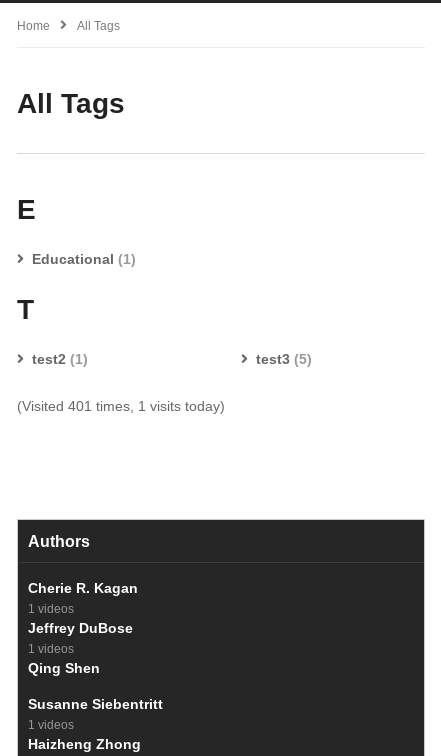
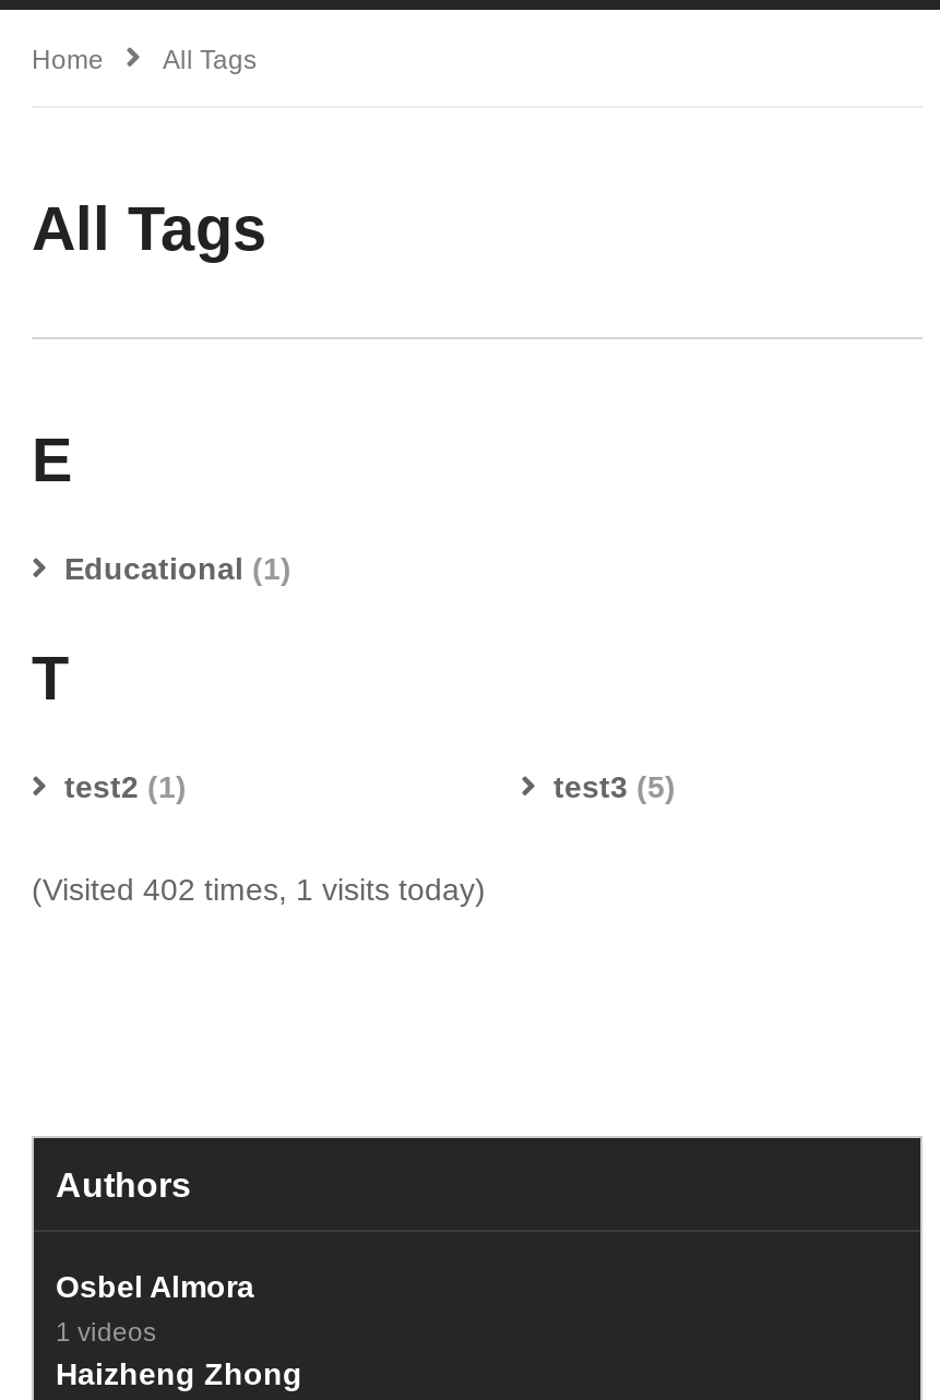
- (Visited 401 times, 1 visits today)
+ (Visited 402 times, 1 visits today)

- Cherie R. Kagan
- 1 videos
- Jeffrey DuBose
- 1 videos
- Qing Shen
- Susanne Siebentritt
+ Osbel Almora
